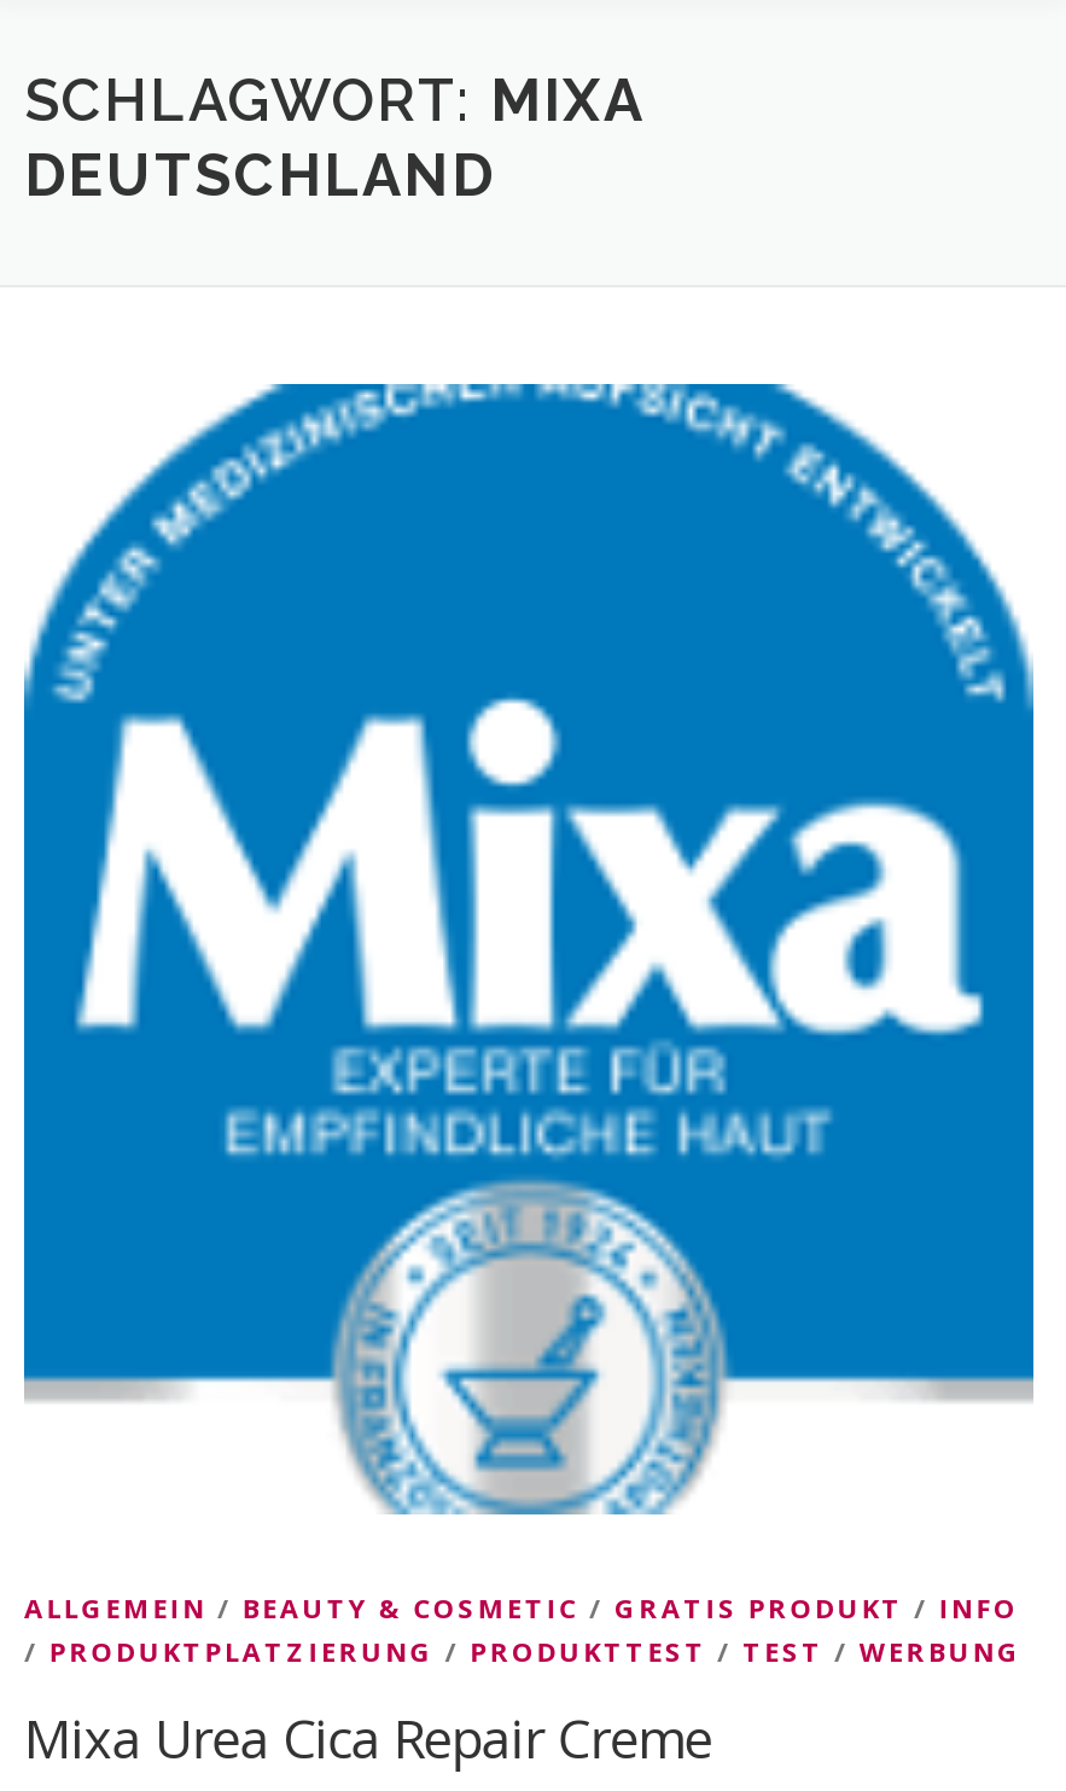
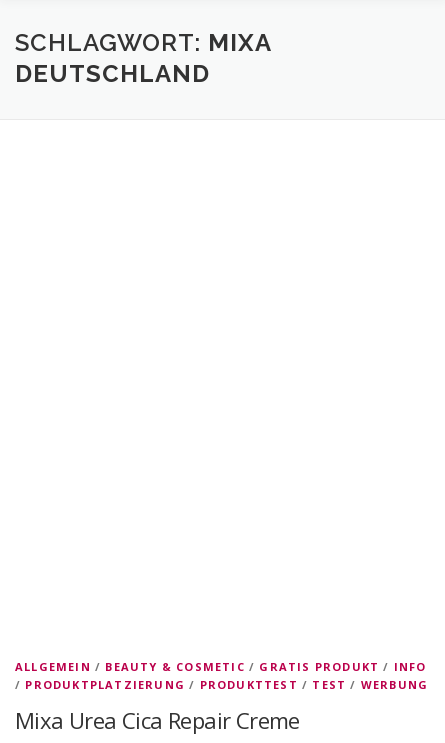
- [image]
